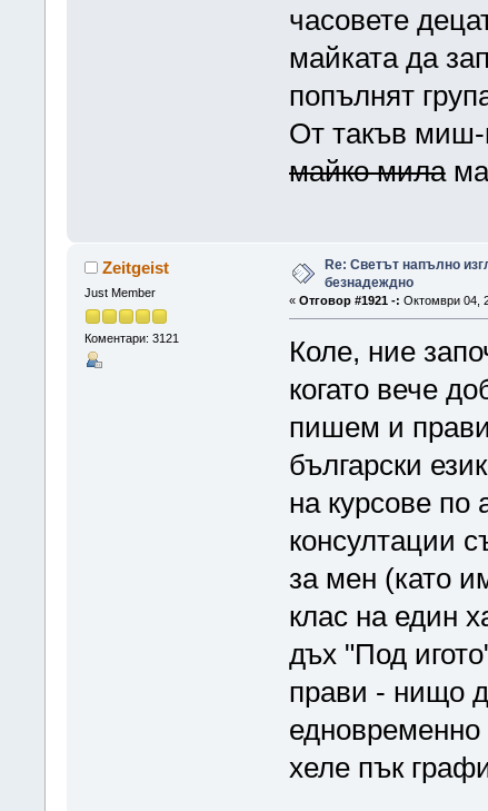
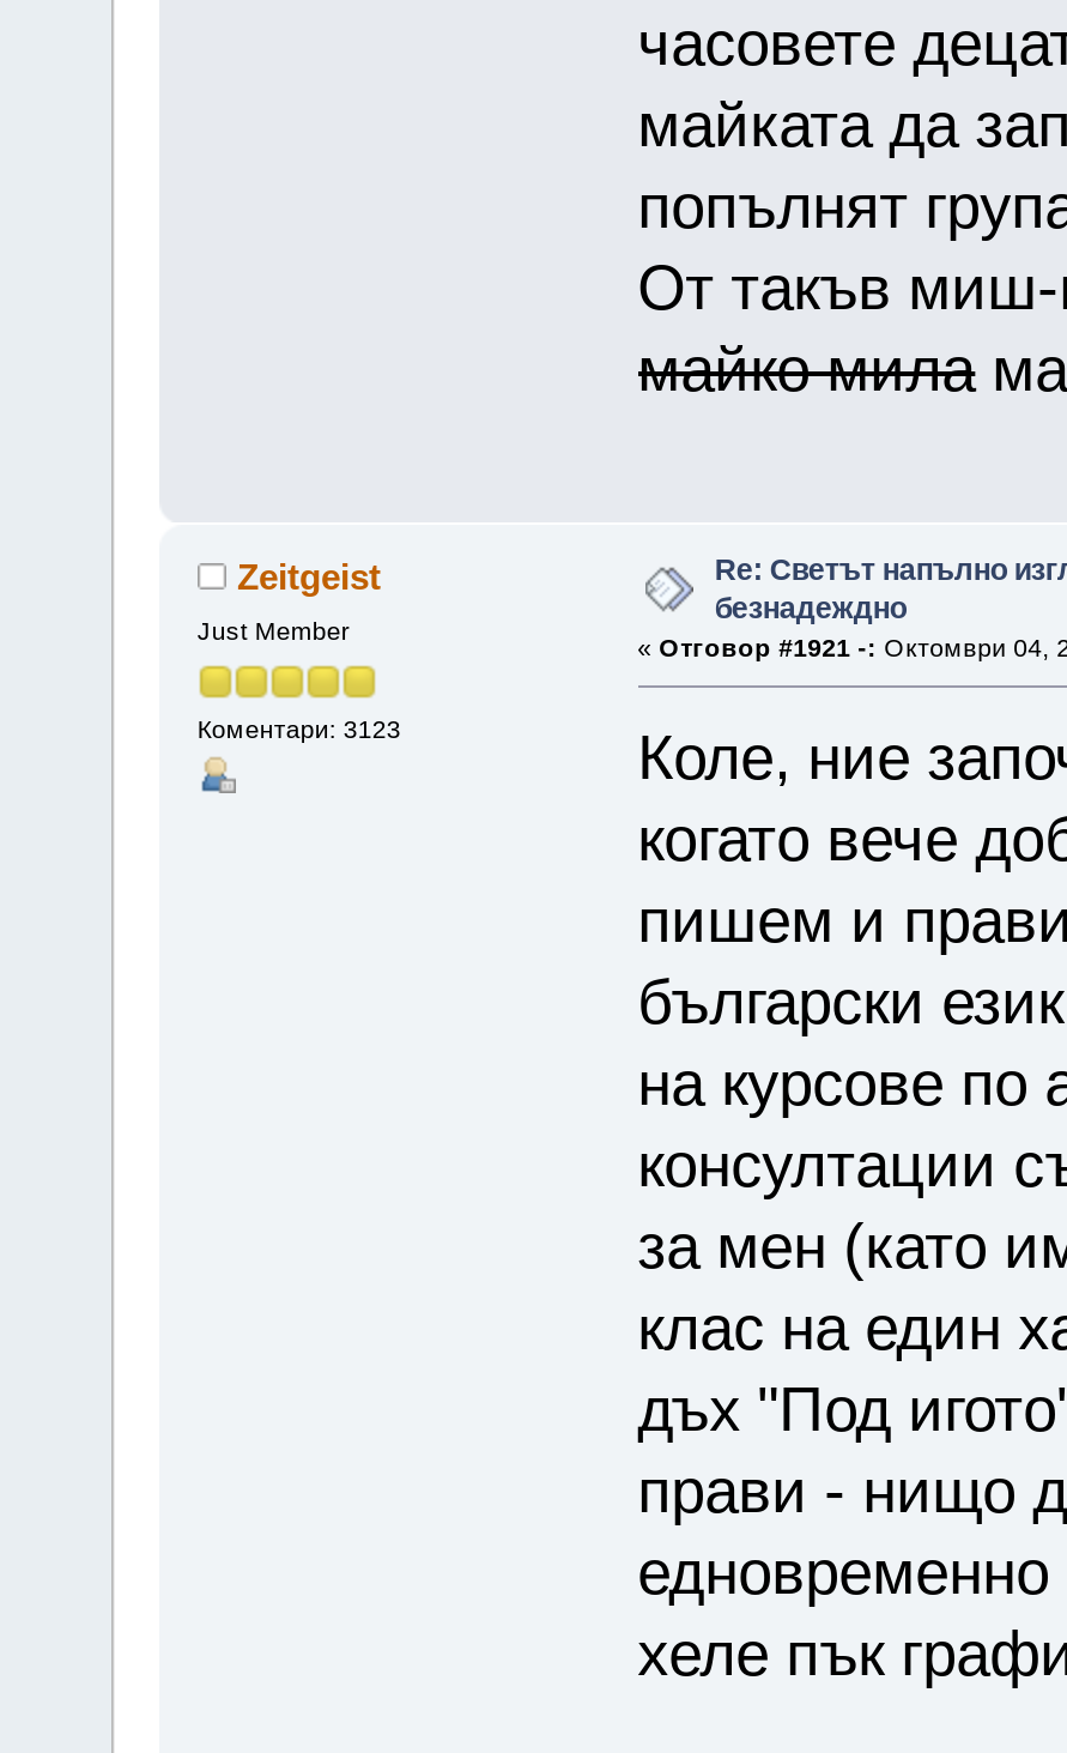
- Коментари: 3121
+ Коментари: 3123
